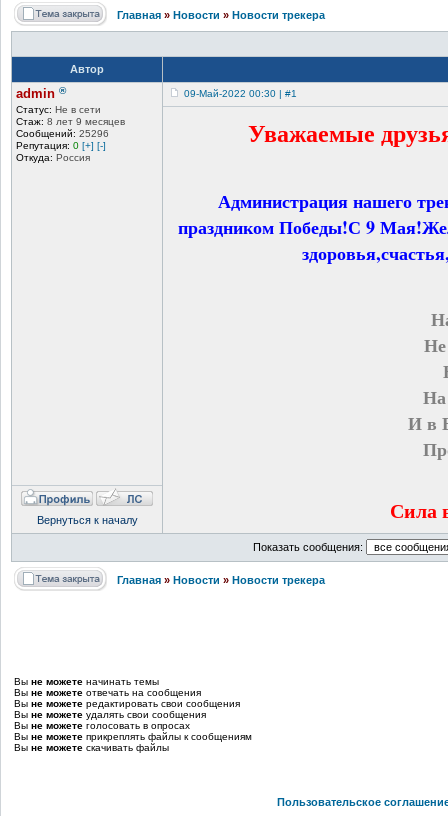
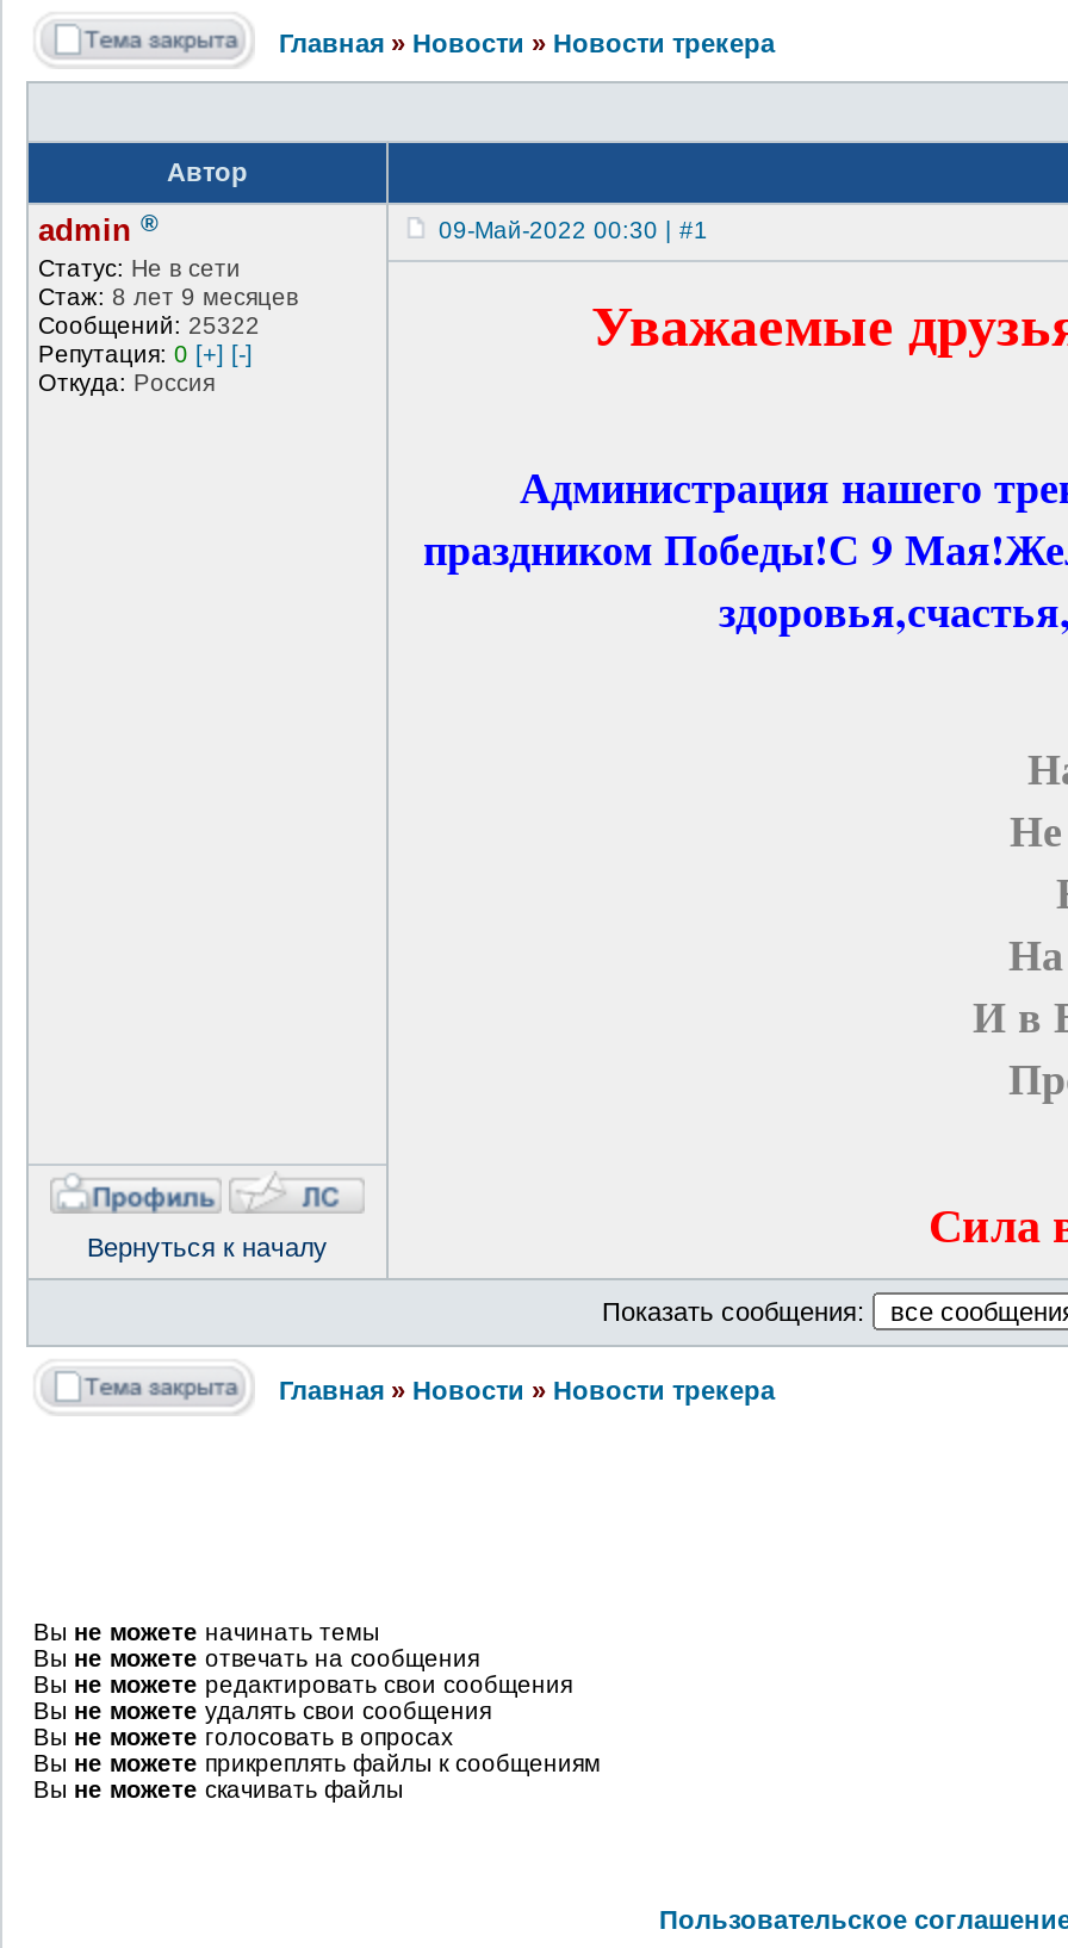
- Сообщений: 25296
+ Сообщений: 25322
